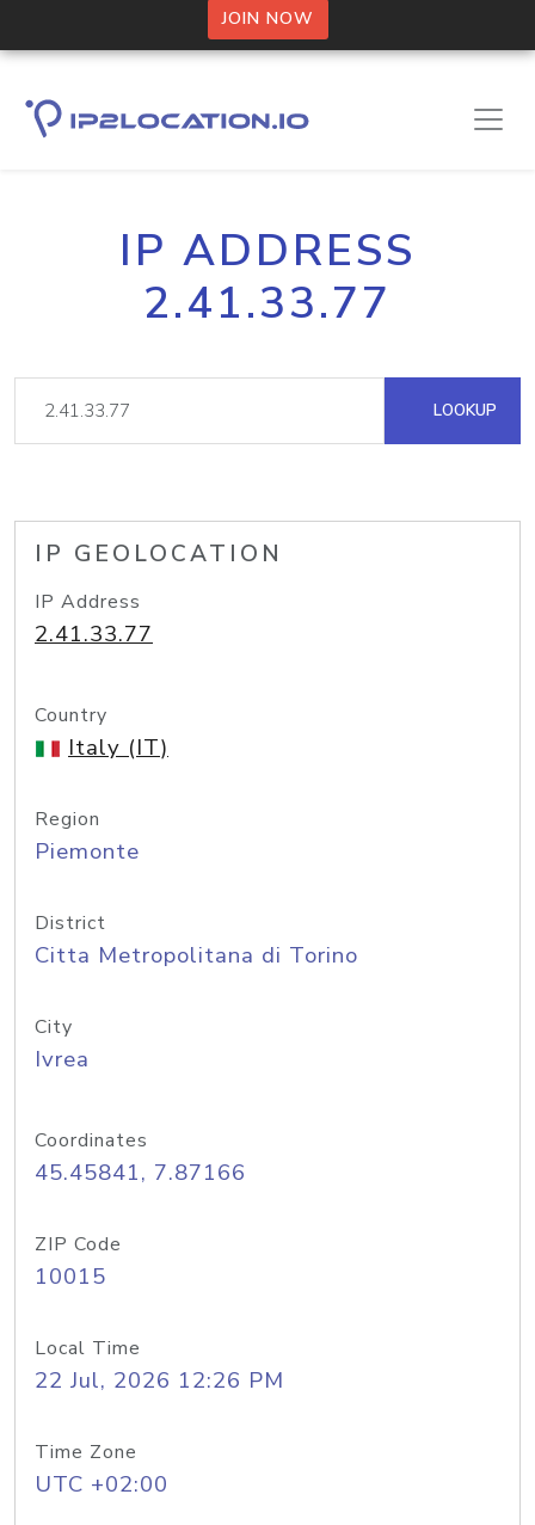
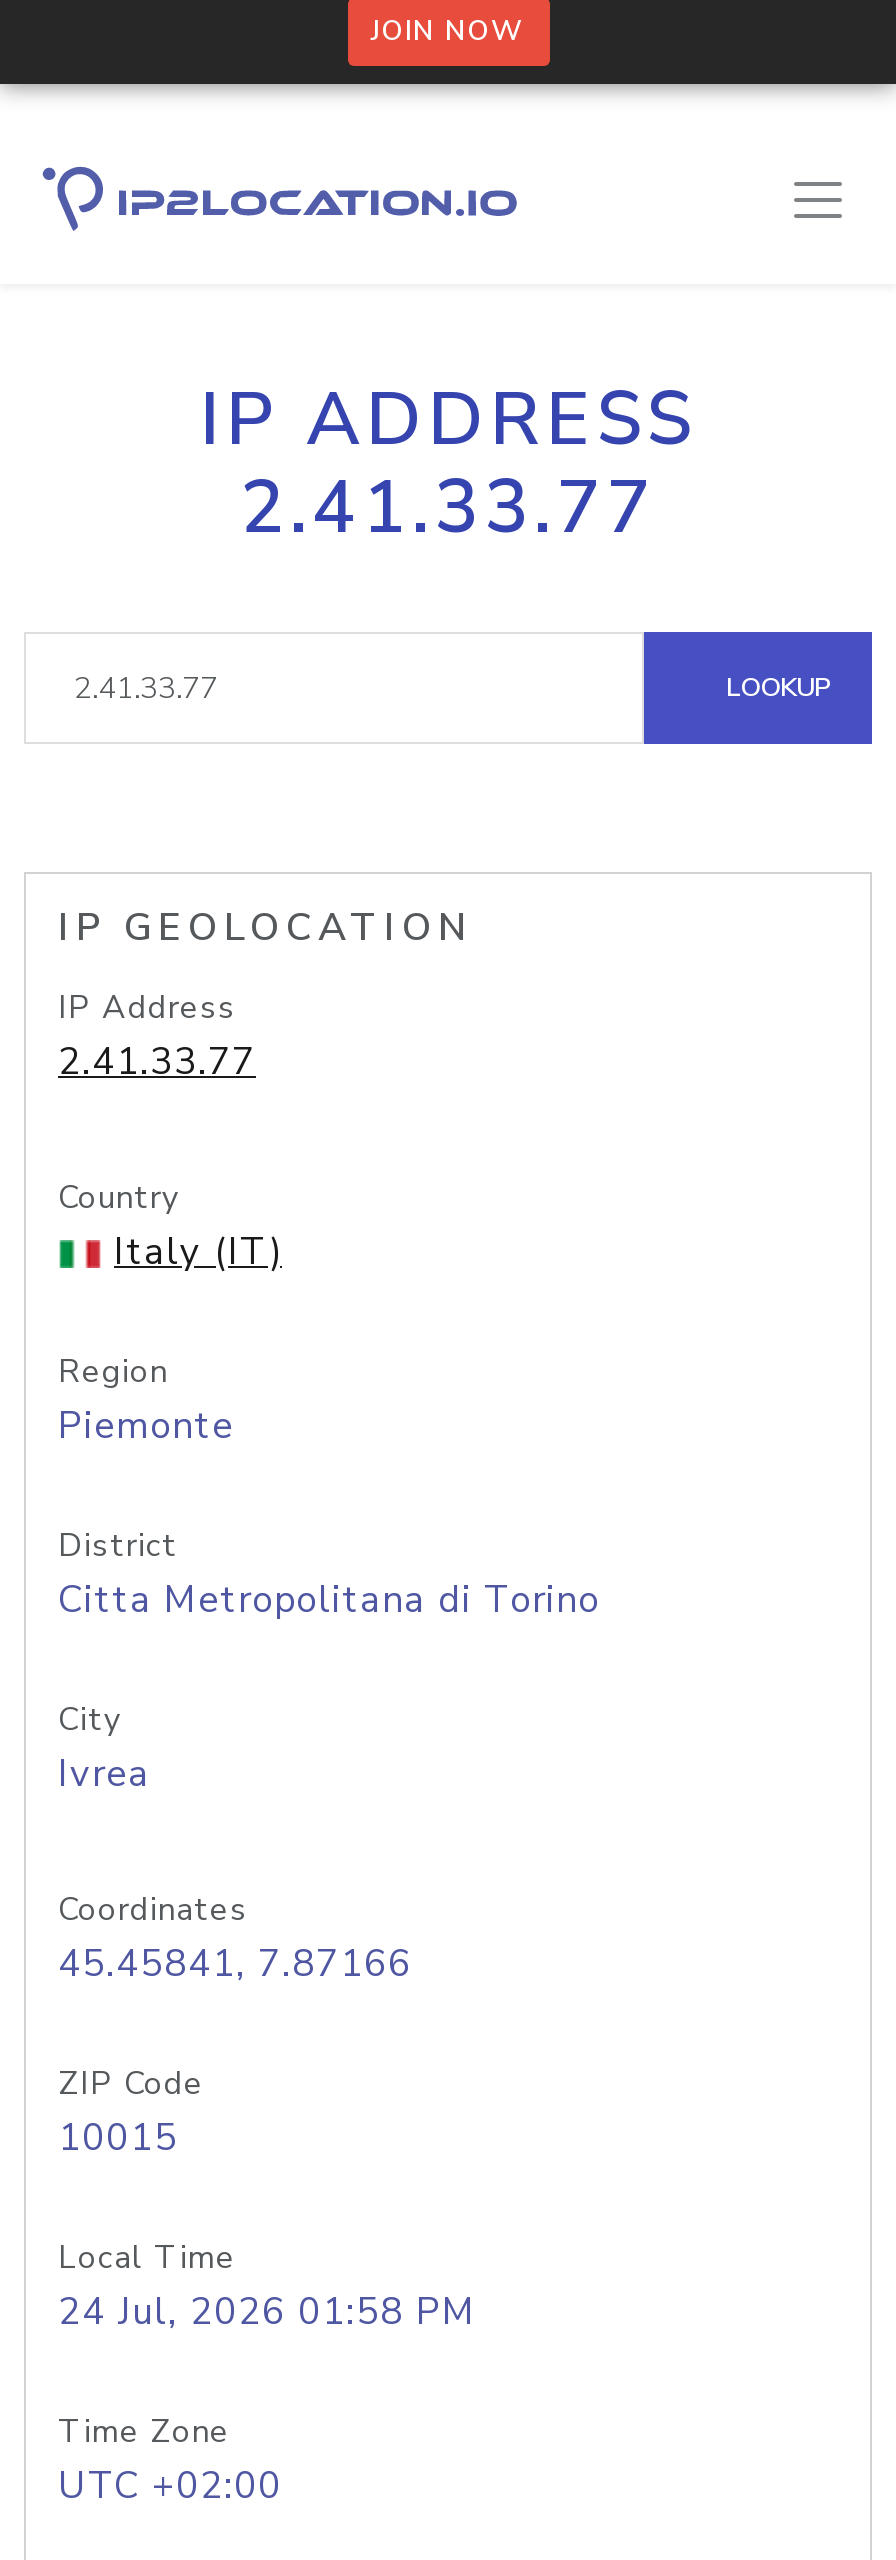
- 22 Jul, 2026 12:26 PM
+ 24 Jul, 2026 01:58 PM
